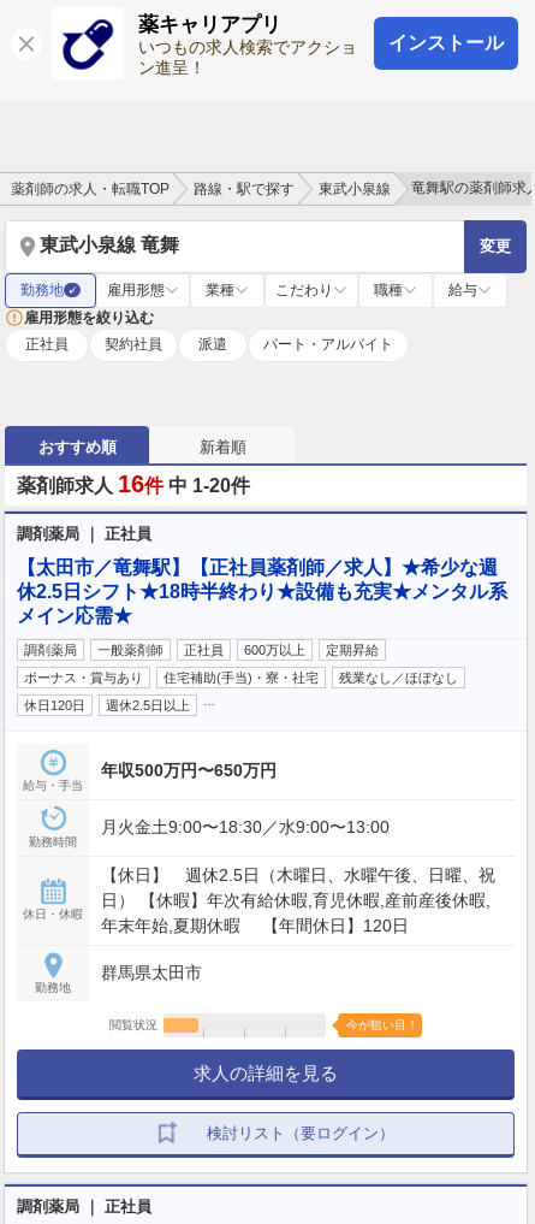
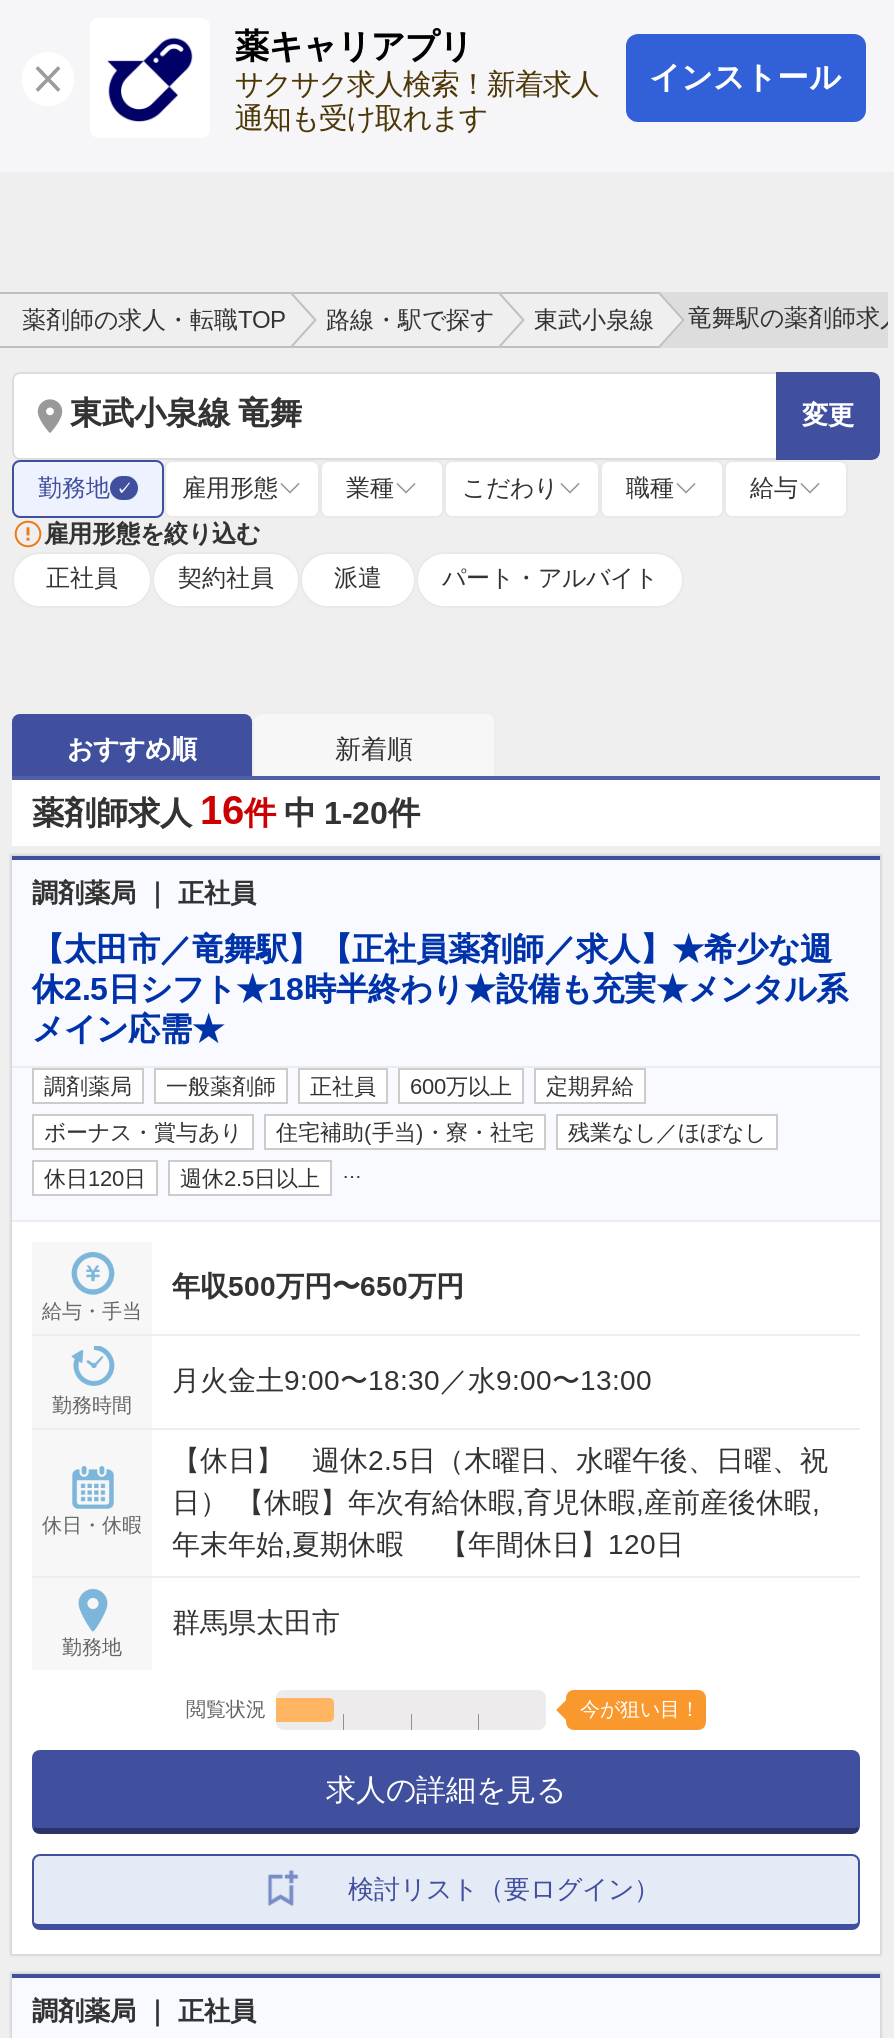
- いつもの求人検索でアクショ
- ン進呈！
+ サクサク求人検索！新着求人
+ 通知も受け取れます
